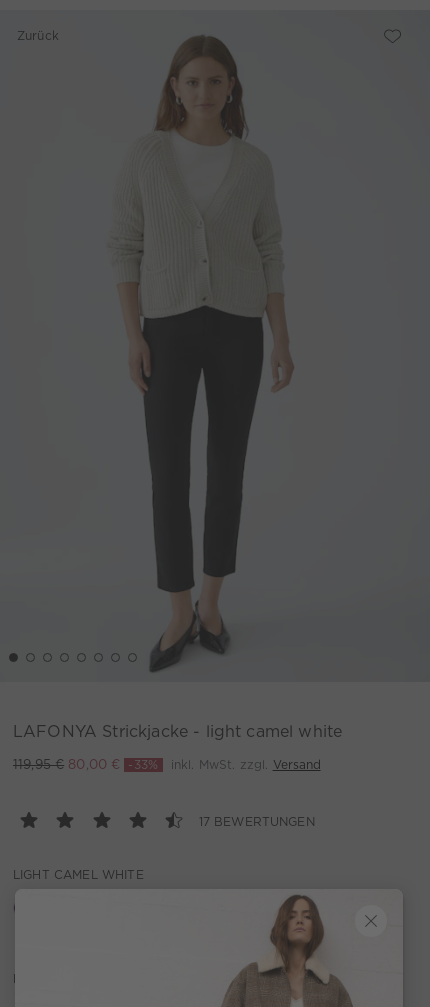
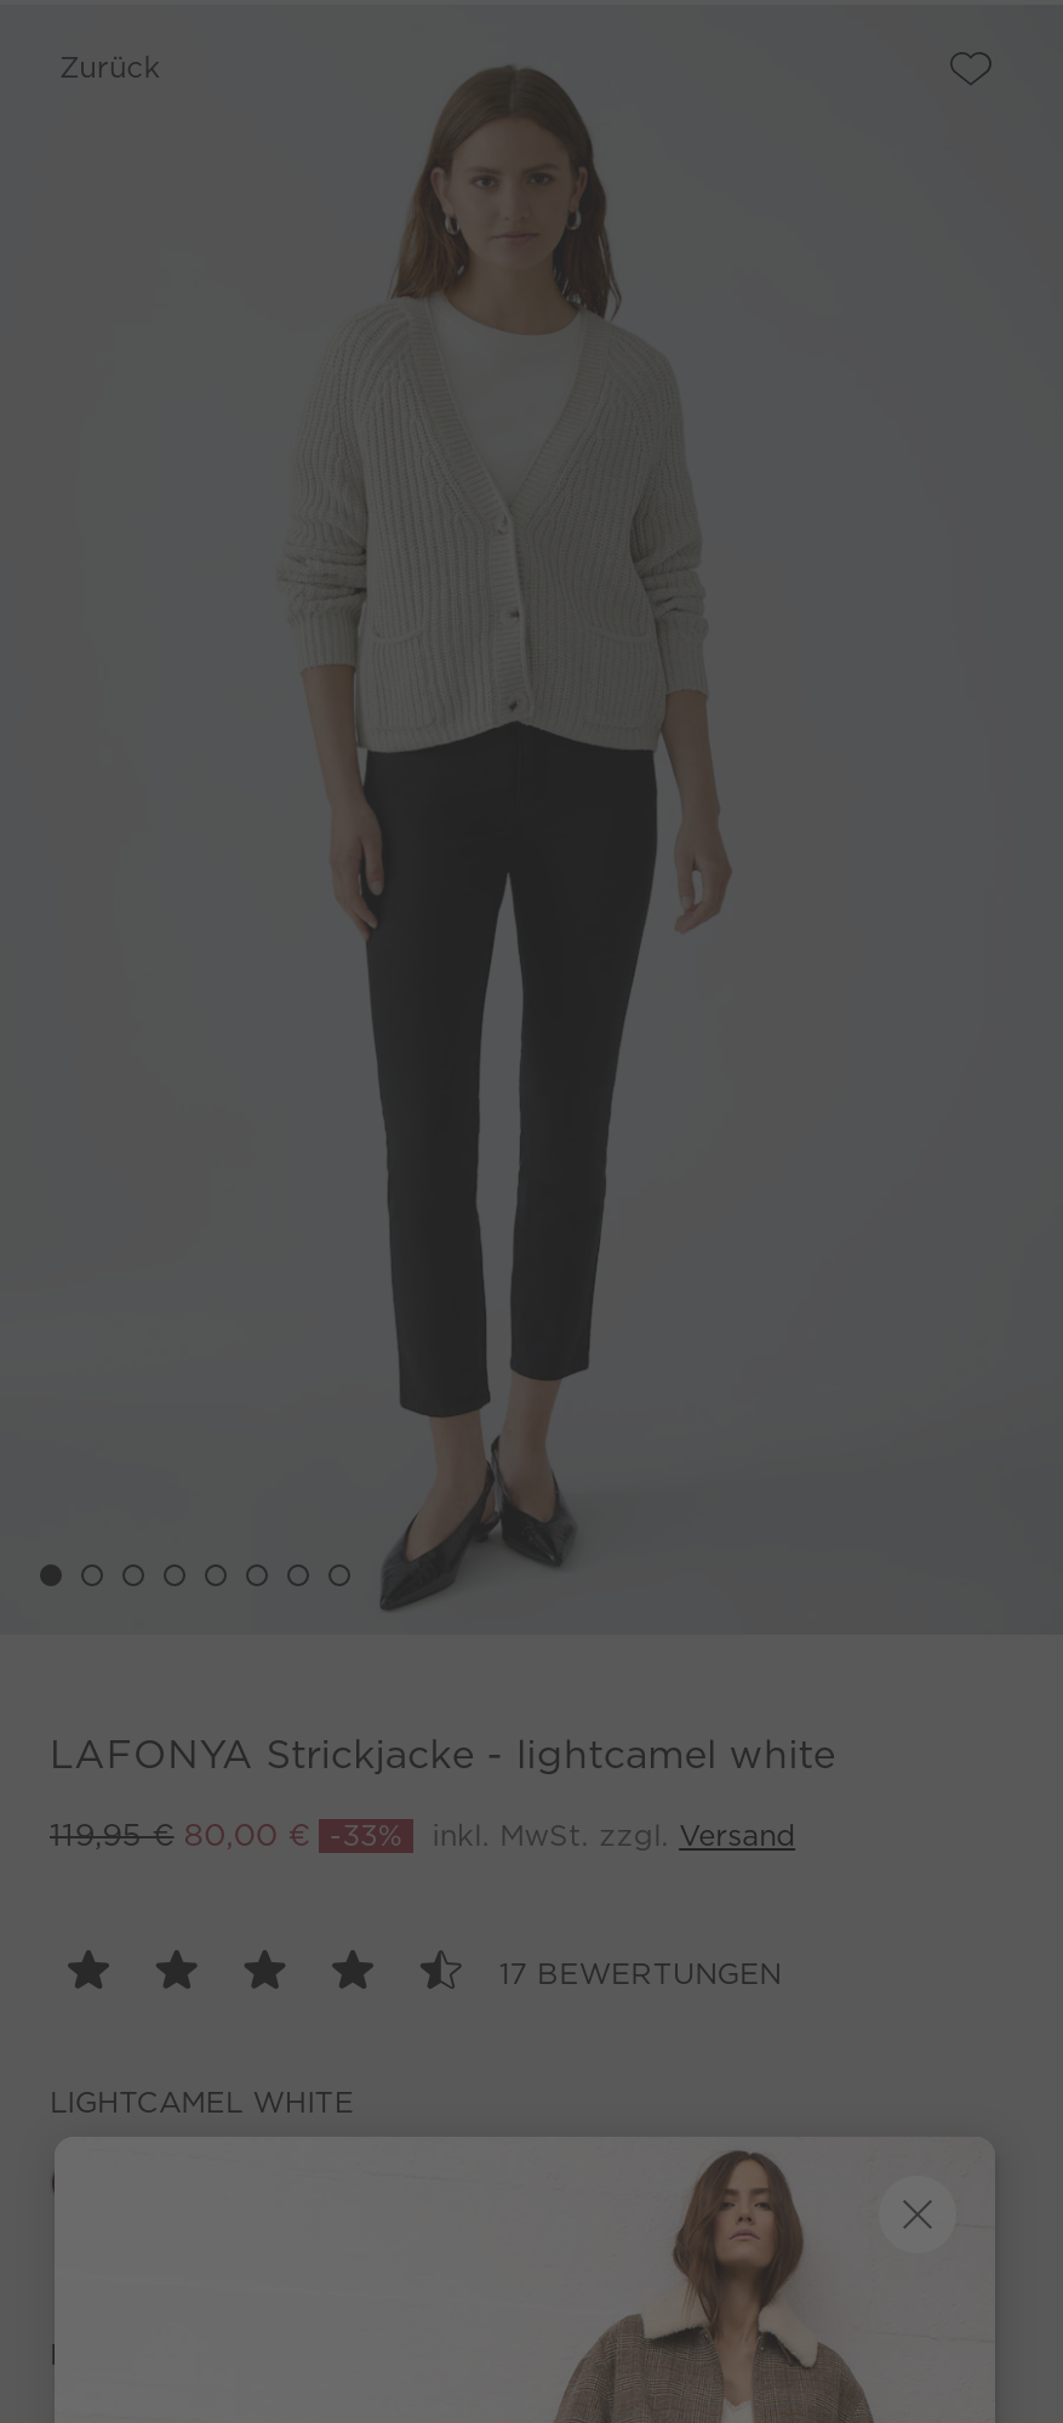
- LAFONYA Strickjacke - light camel white
+ LAFONYA Strickjacke - lightcamel white

- LIGHT CAMEL WHITE
+ LIGHTCAMEL WHITE
